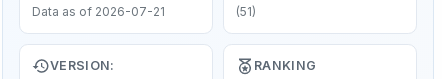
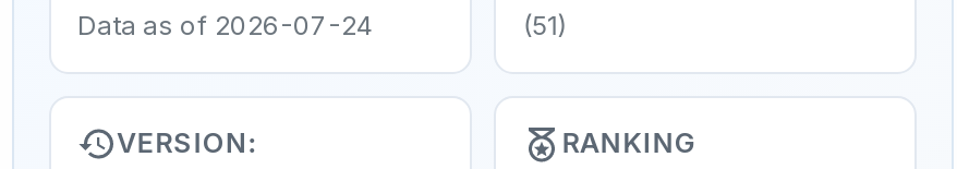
- Data as of 2026-07-21
+ Data as of 2026-07-24
